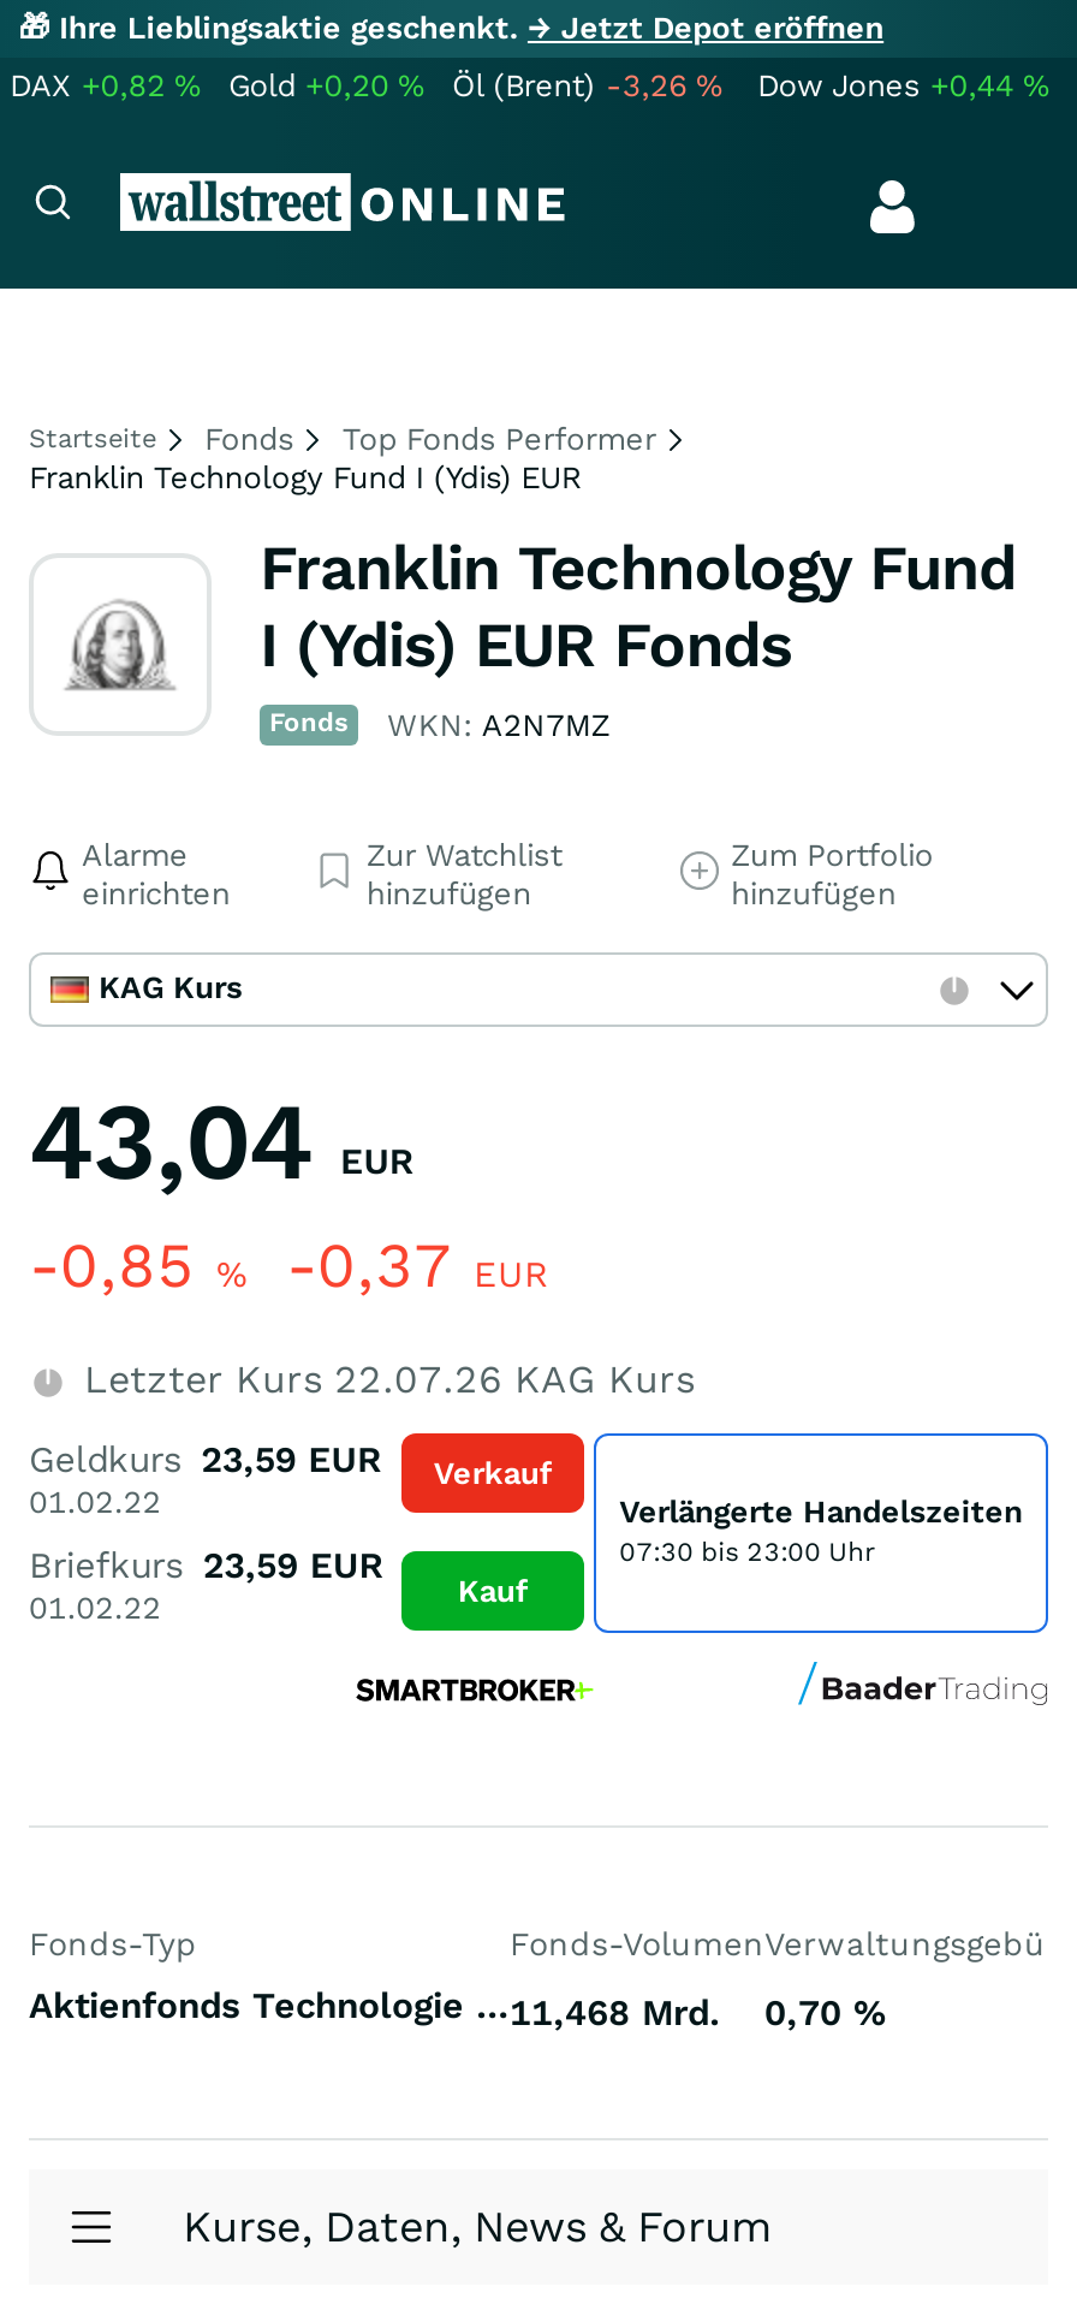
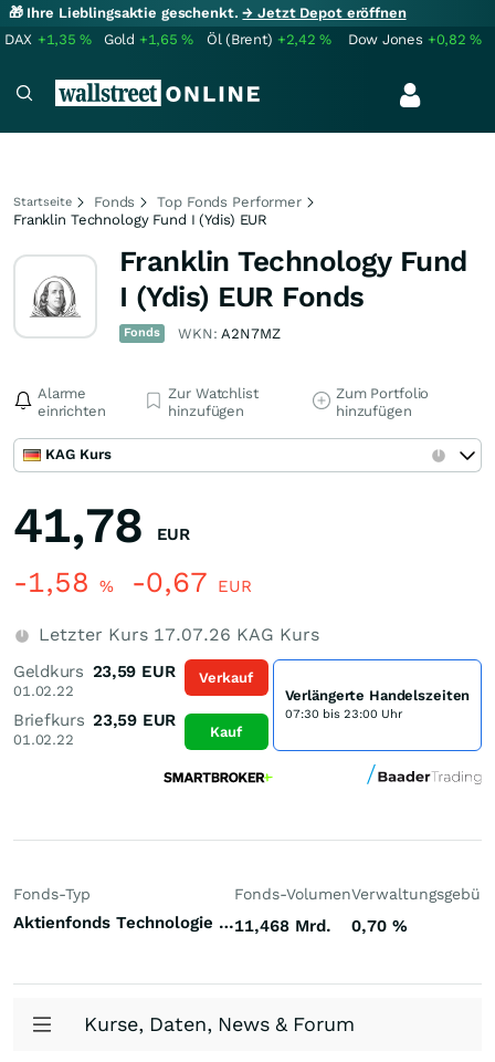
- DAX +0,82%
+ DAX +1,35%

- Gold +0,20%
+ Gold +1,65%

- Öl (Brent) -3,26%
+ Öl (Brent) +2,42%

- Dow Jones +0,44%
+ Dow Jones +0,82%

- 43,04 EUR
+ 41,78 EUR

- -0,85% -0,37 EUR
+ -1,58% -0,67 EUR

- Letzter Kurs 22.07.26 KAG Kurs
+ Letzter Kurs 17.07.26 KAG Kurs
